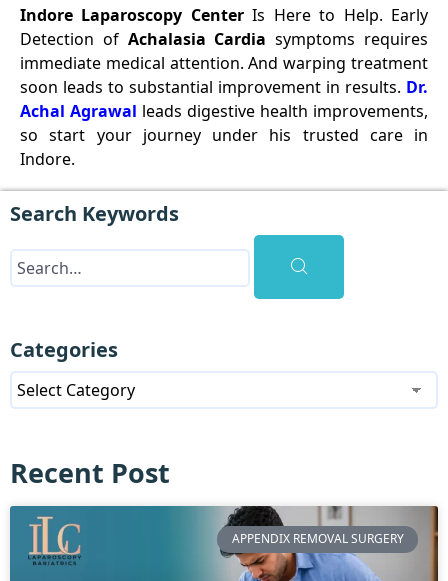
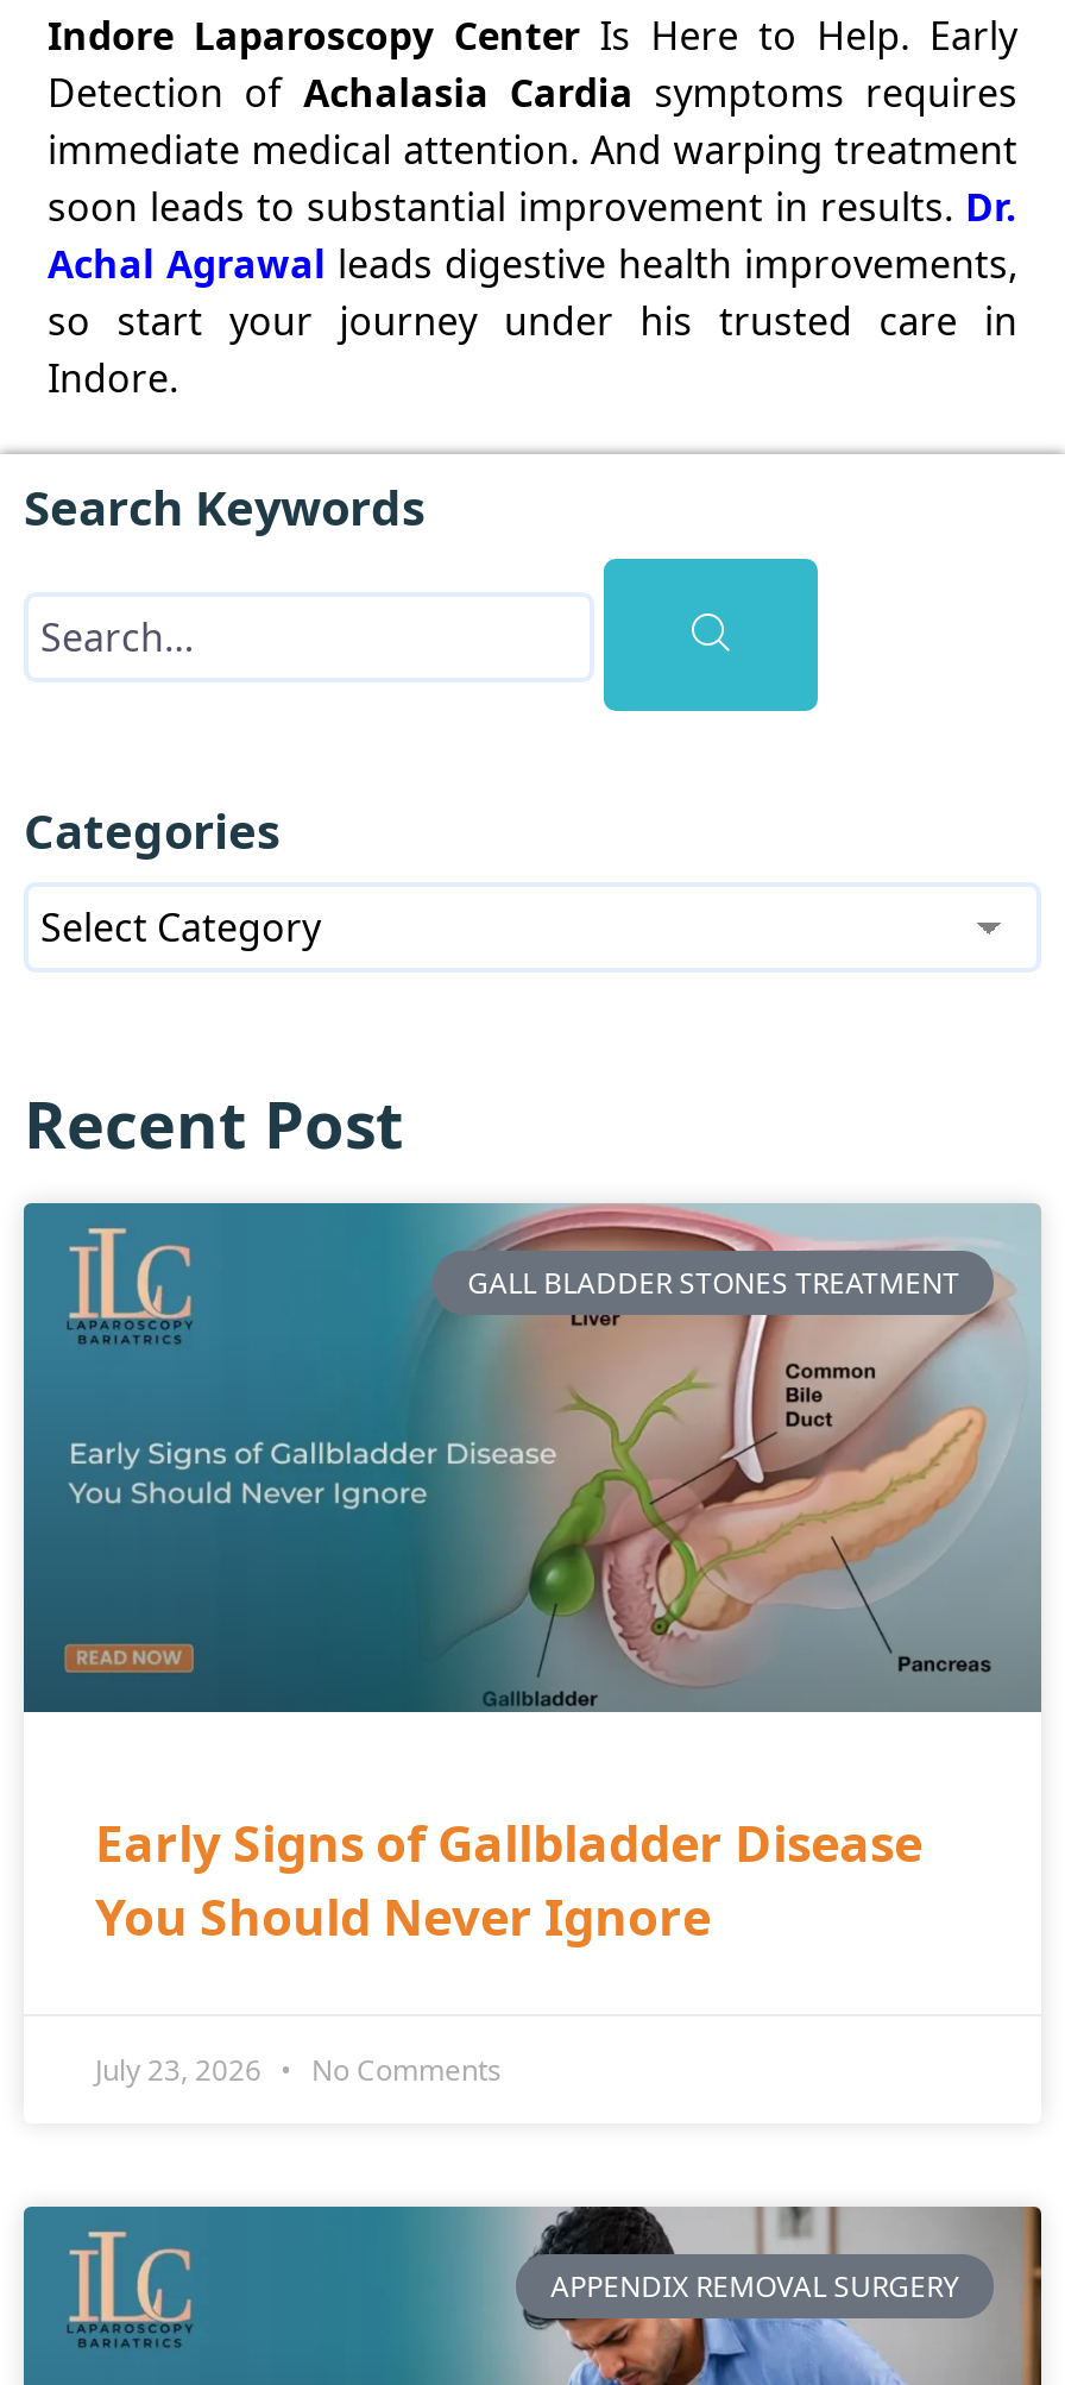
+ [image]
+ GALL BLADDER STONES TREATMENT

+ Early Signs of Gallbladder Disease
+ You Should Never Ignore
+ July 23, 2026
+ No Comments
